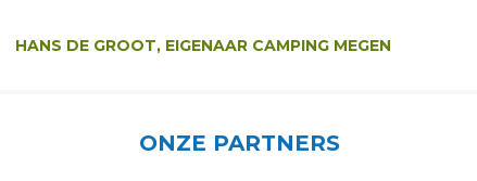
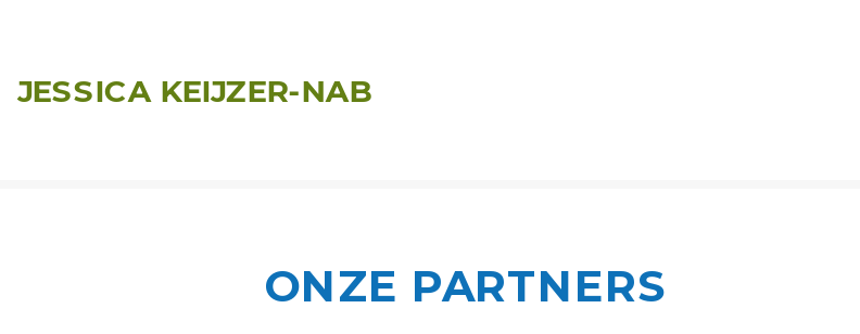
- HANS DE GROOT, EIGENAAR CAMPING MEGEN
+ JESSICA KEIJZER-NAB
